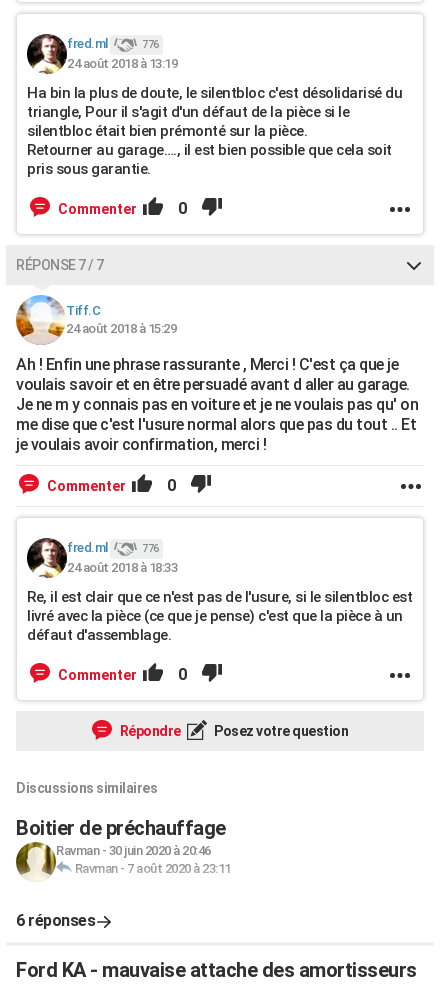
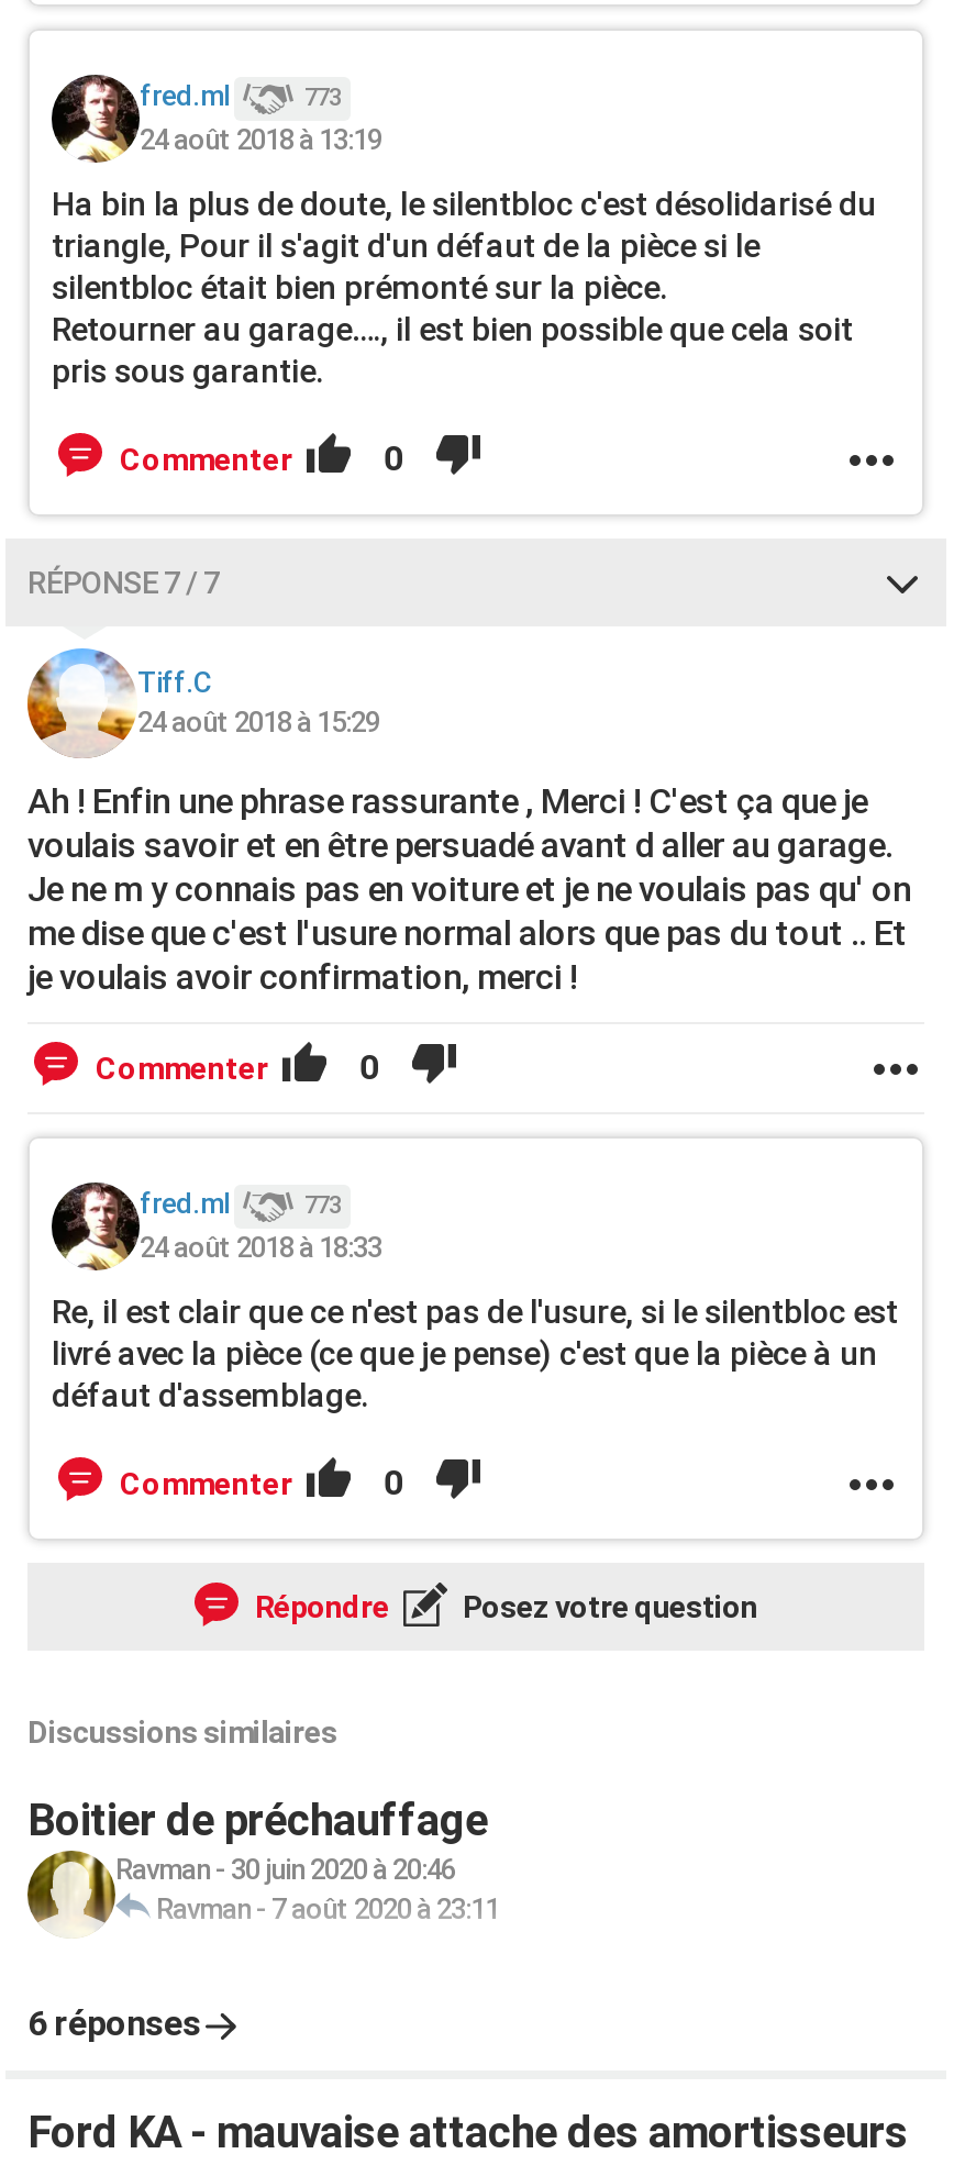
- 776
+ 773

- 776
+ 773
